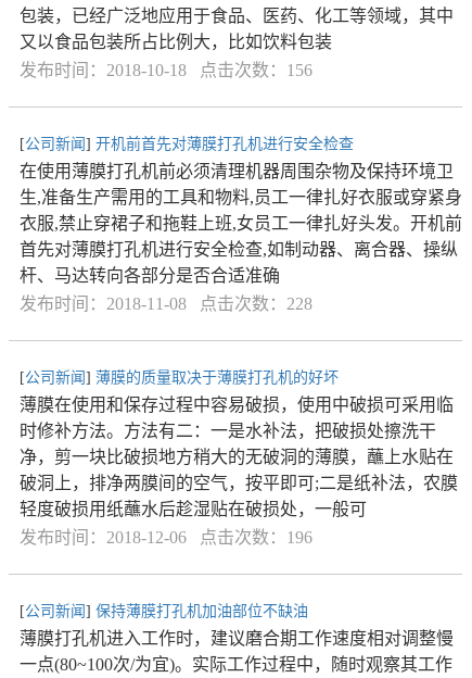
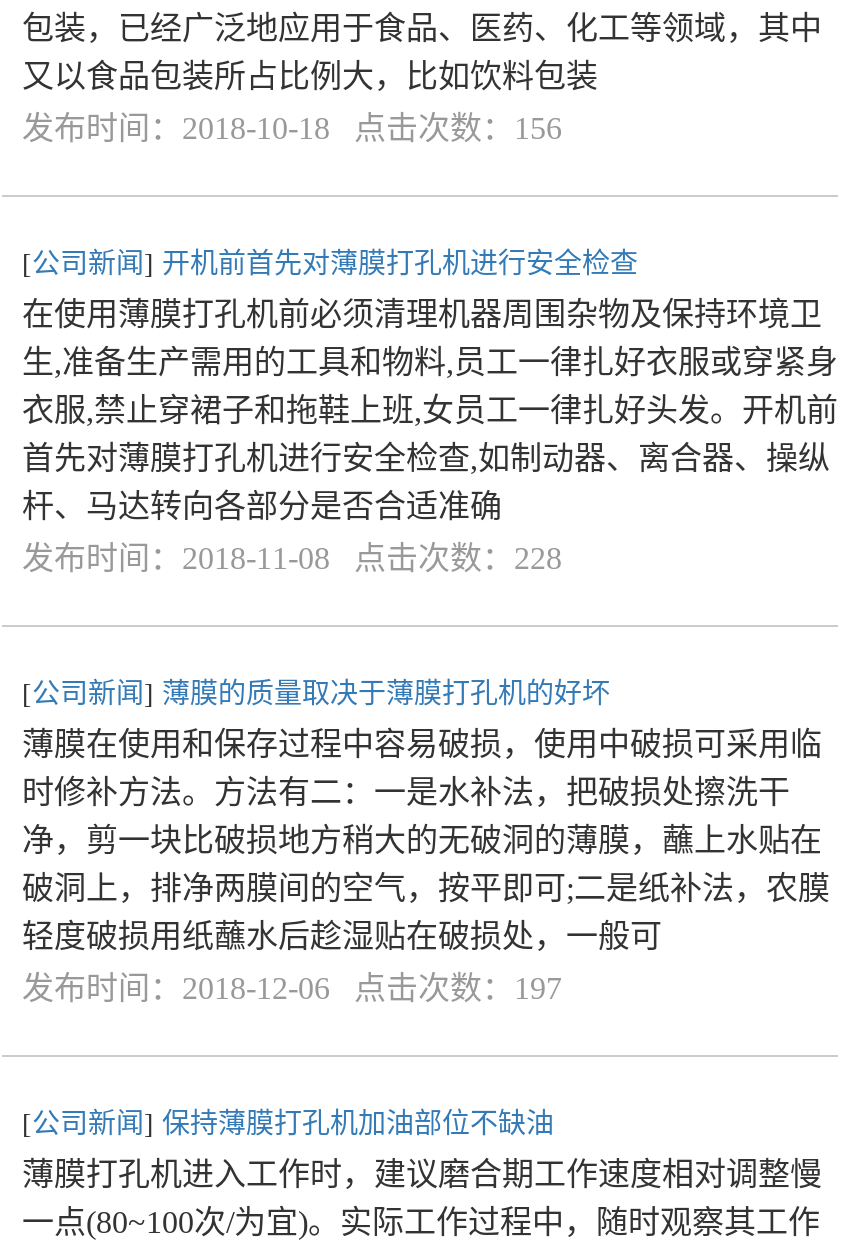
- 发布时间：2018-12-06 点击次数：196
+ 发布时间：2018-12-06 点击次数：197
